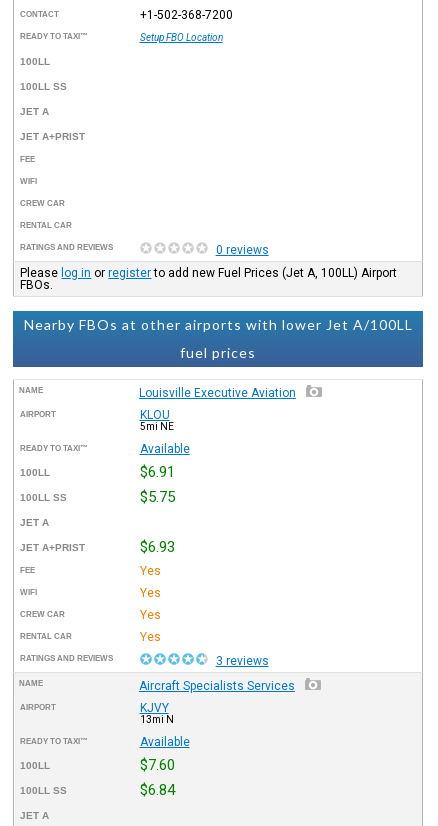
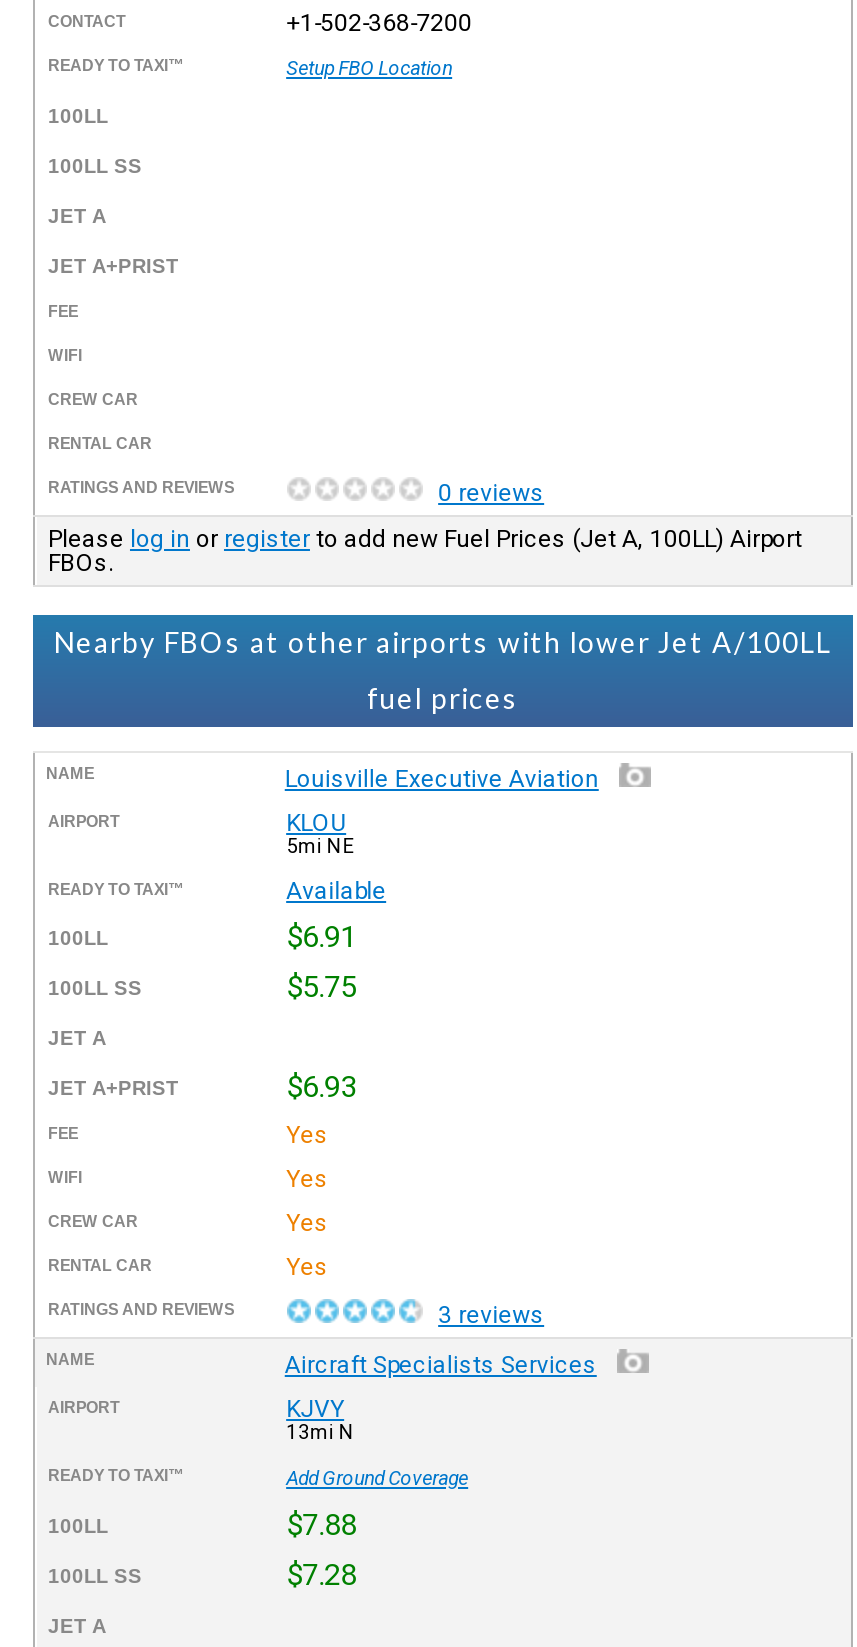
- Available
+ Add Ground Coverage

- $7.60
+ $7.88

- $6.84
+ $7.28
